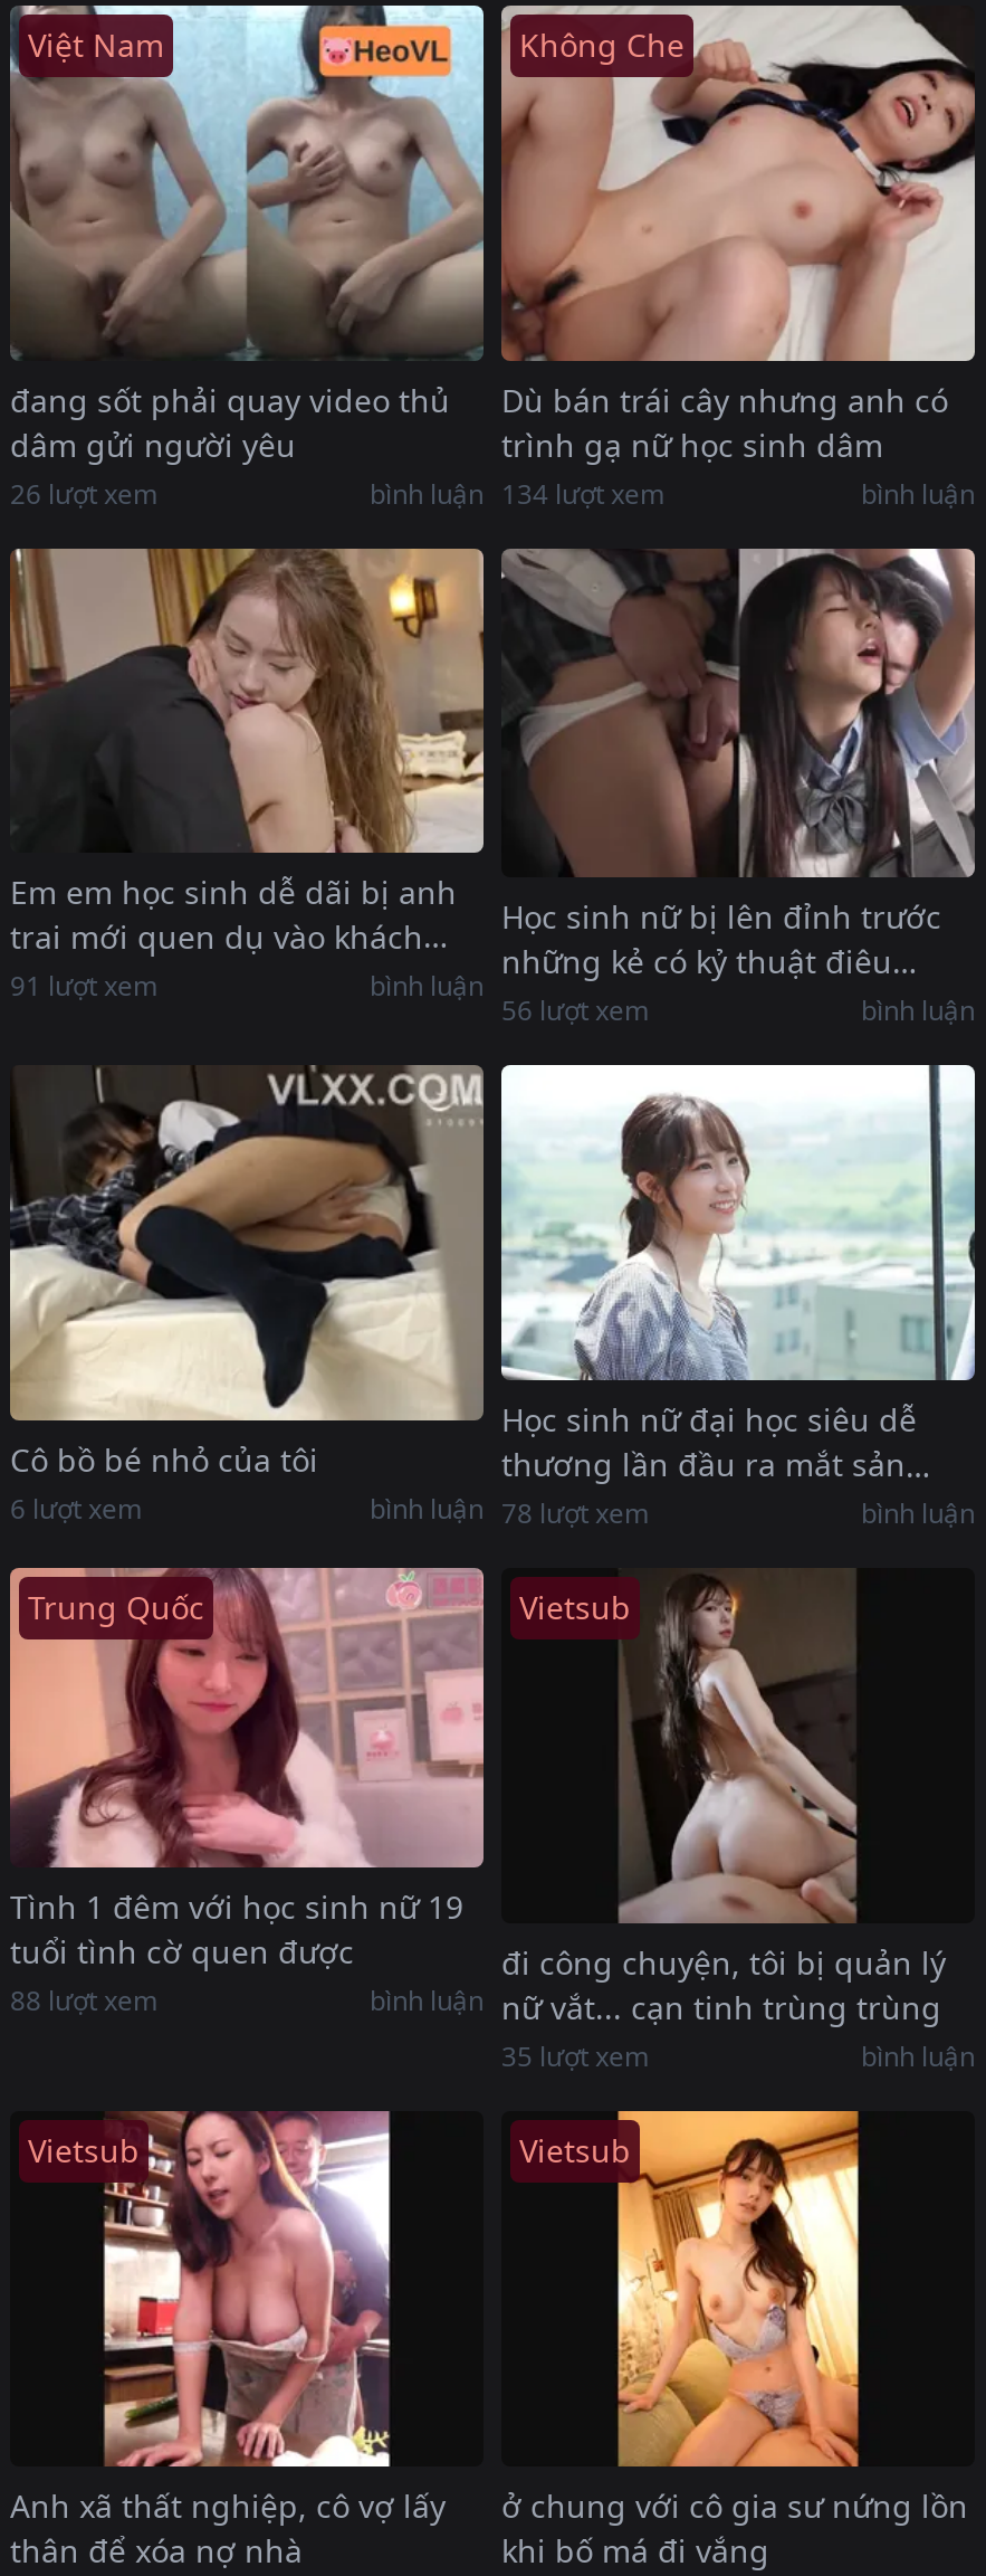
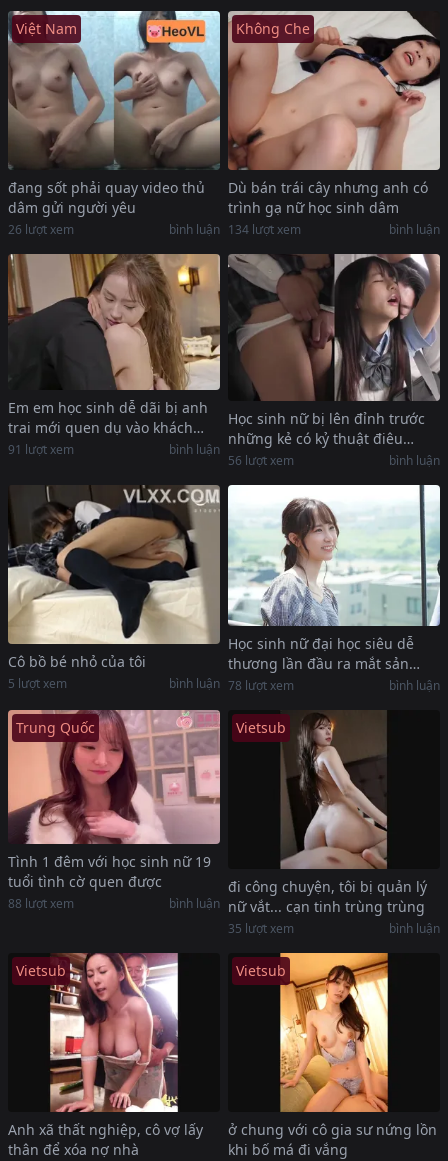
- 6 lượt xem
+ 5 lượt xem
